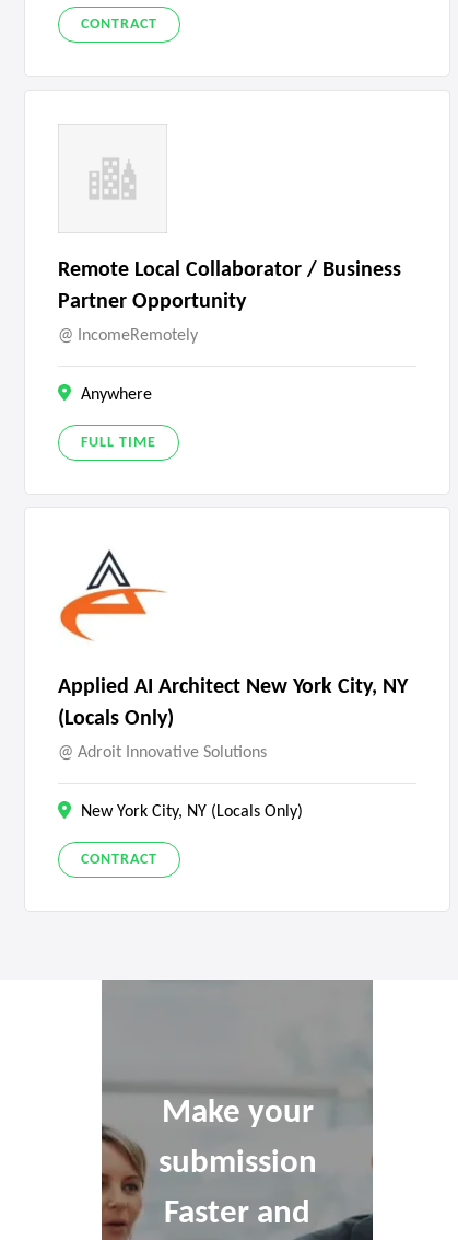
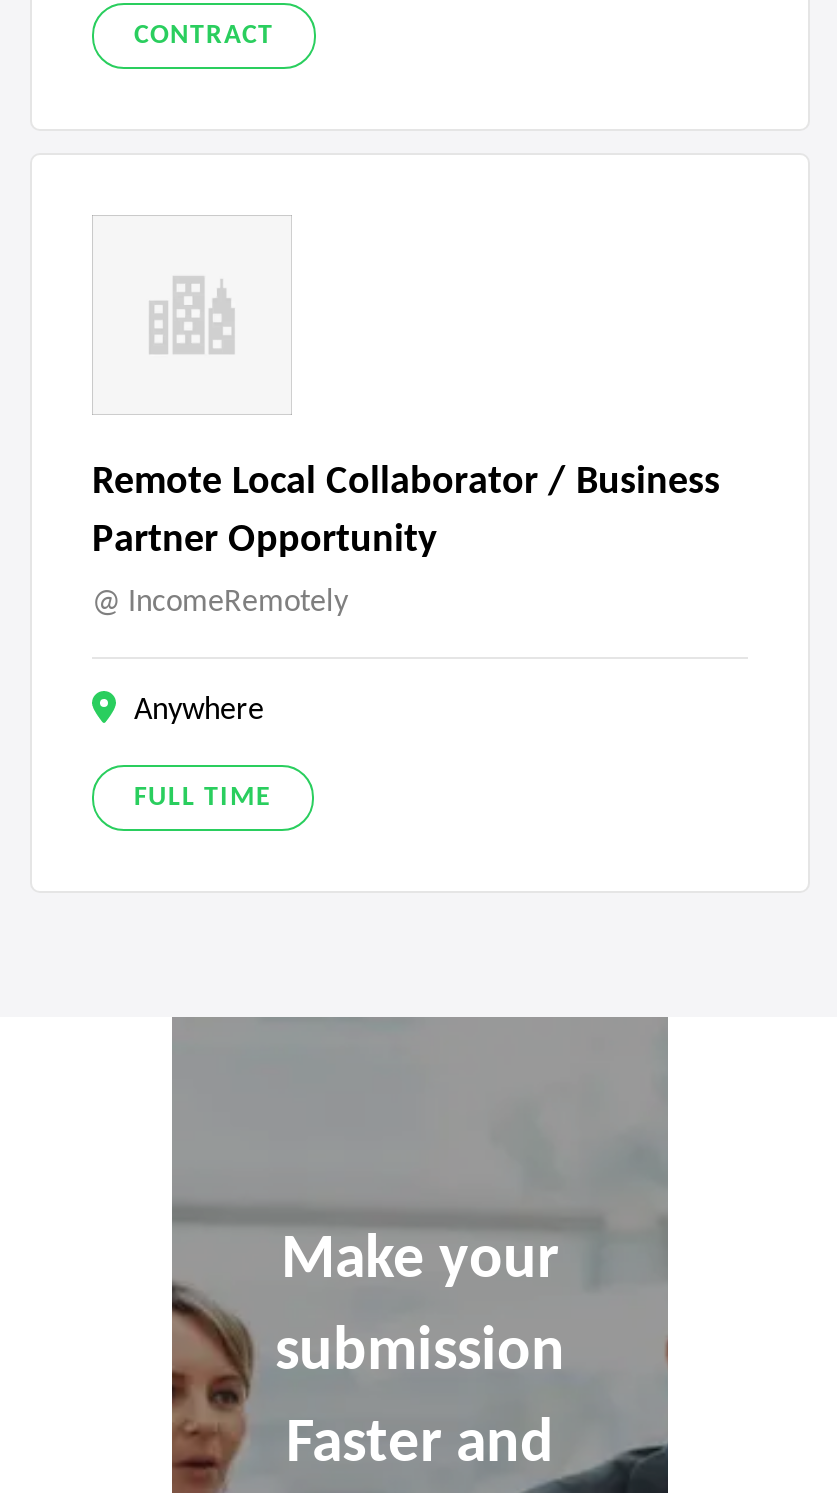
- [image]
- Applied AI Architect New York City, NY
- (Locals Only)
- Adroit Innovative Solutions
- New York City, NY (Locals Only)
- CONTRACT
